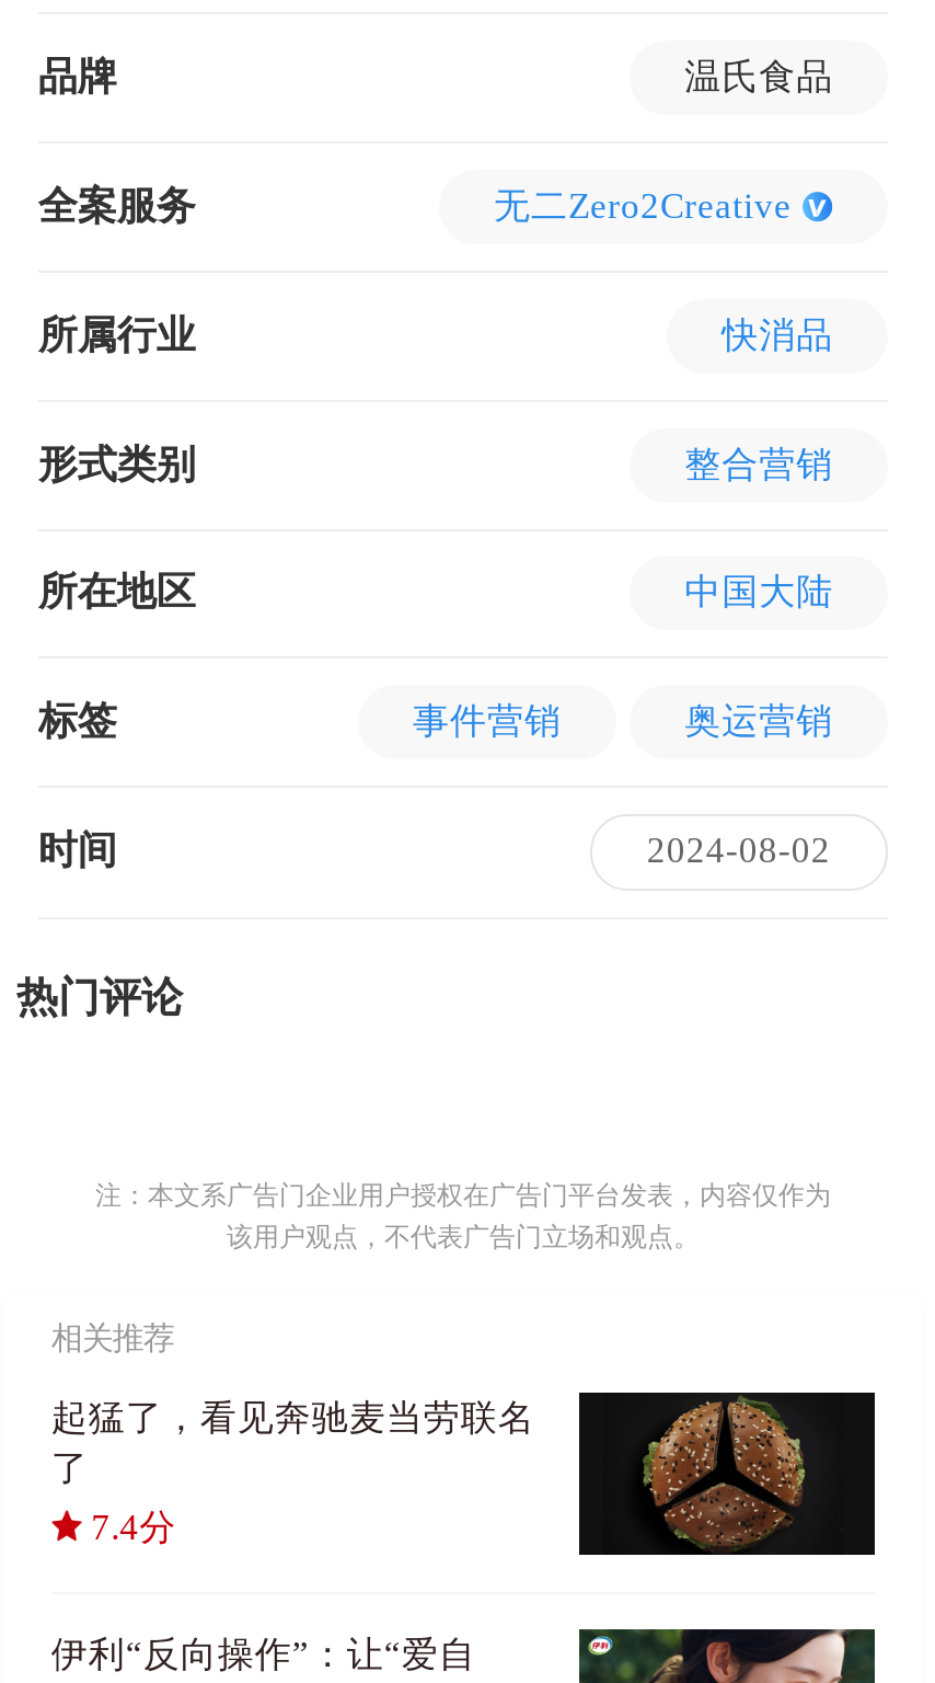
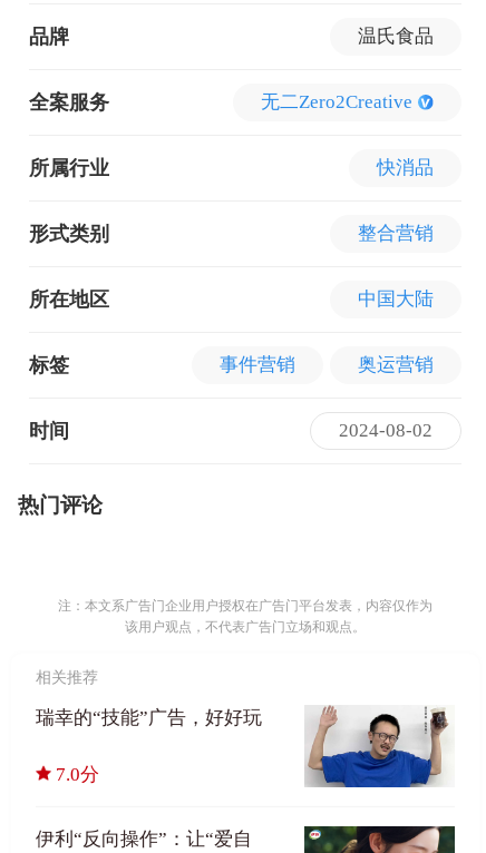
- [image]
- 起猛了，看见奔驰麦当劳联名
- 了
+ [image]
+ 瑞幸的“技能”广告，好好玩

- 7.4分
+ 7.0分
